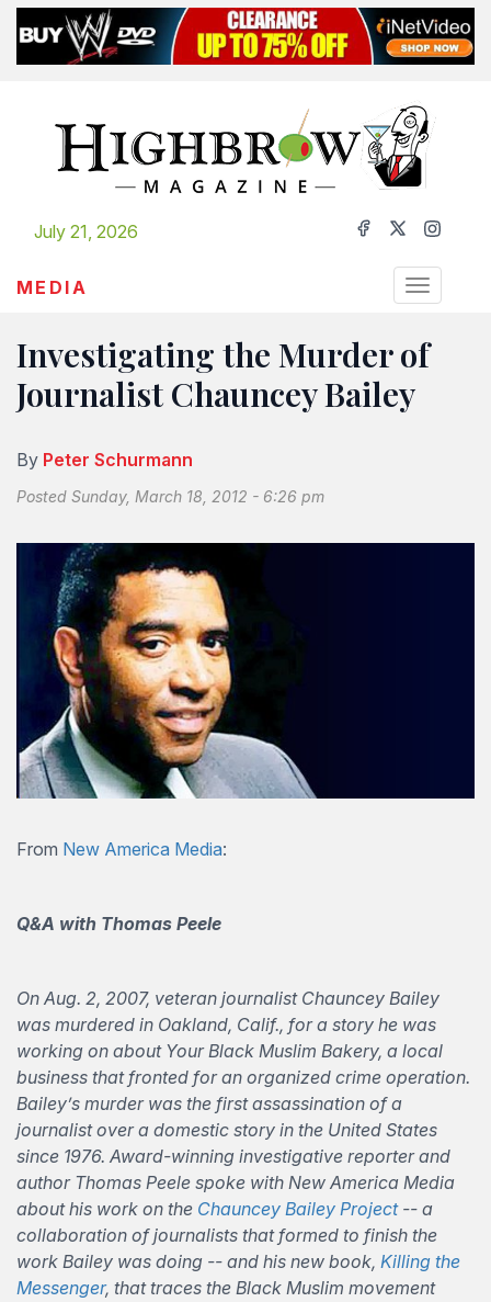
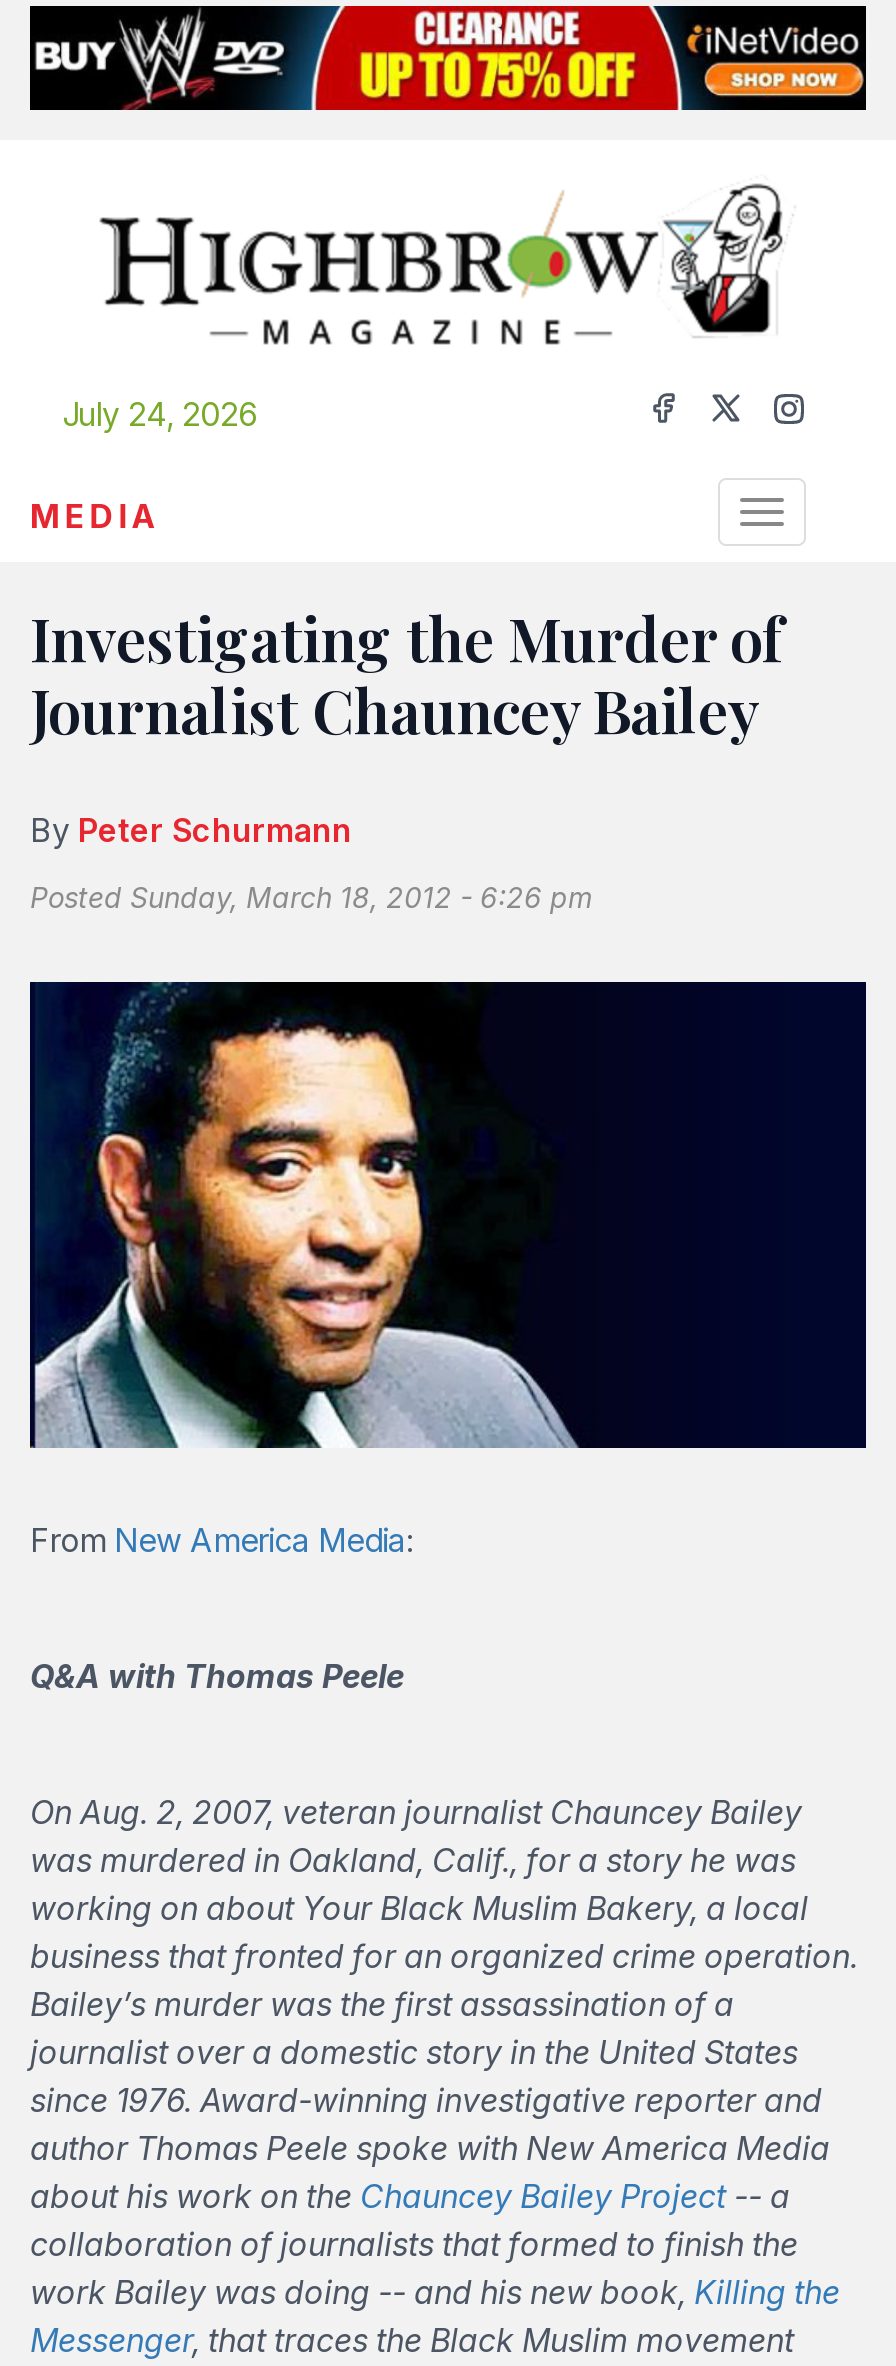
- July 21, 2026
+ July 24, 2026
